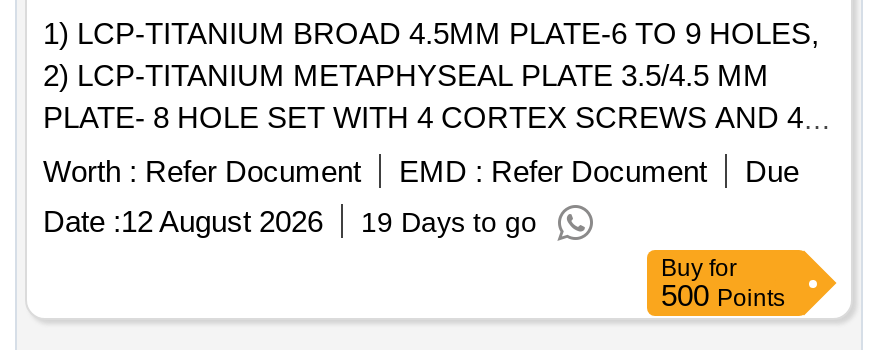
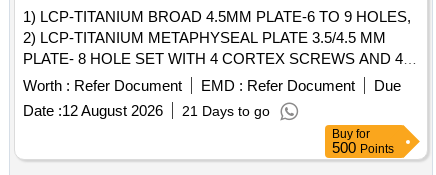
- Date : 12 August 2026 19 Days to go
+ Date : 12 August 2026 21 Days to go
